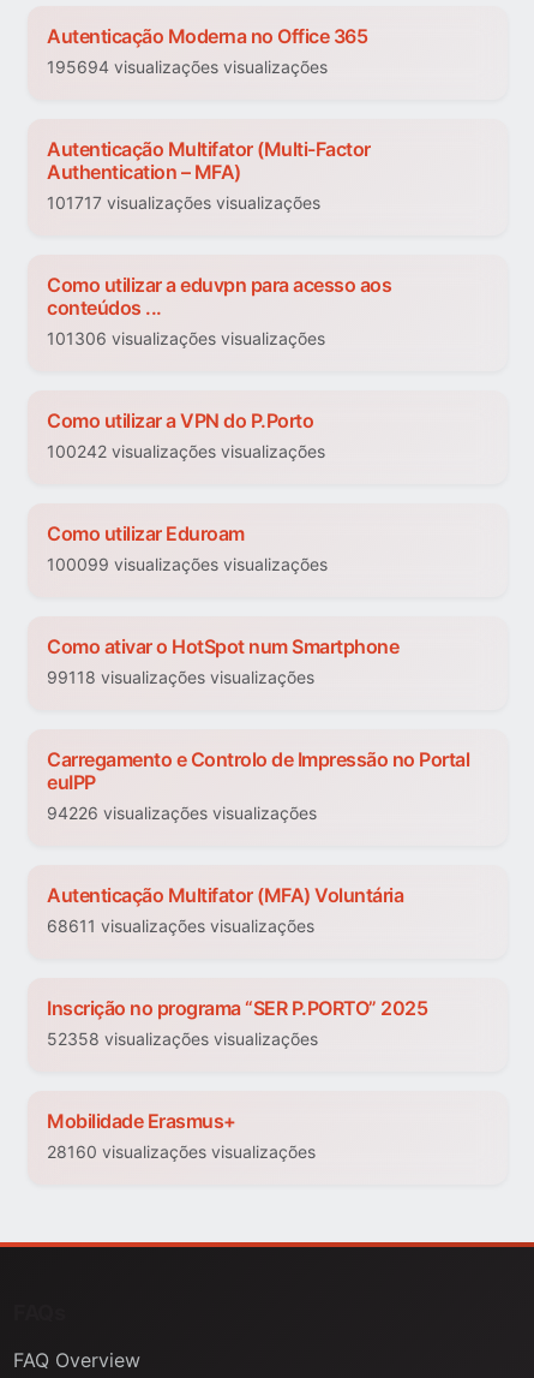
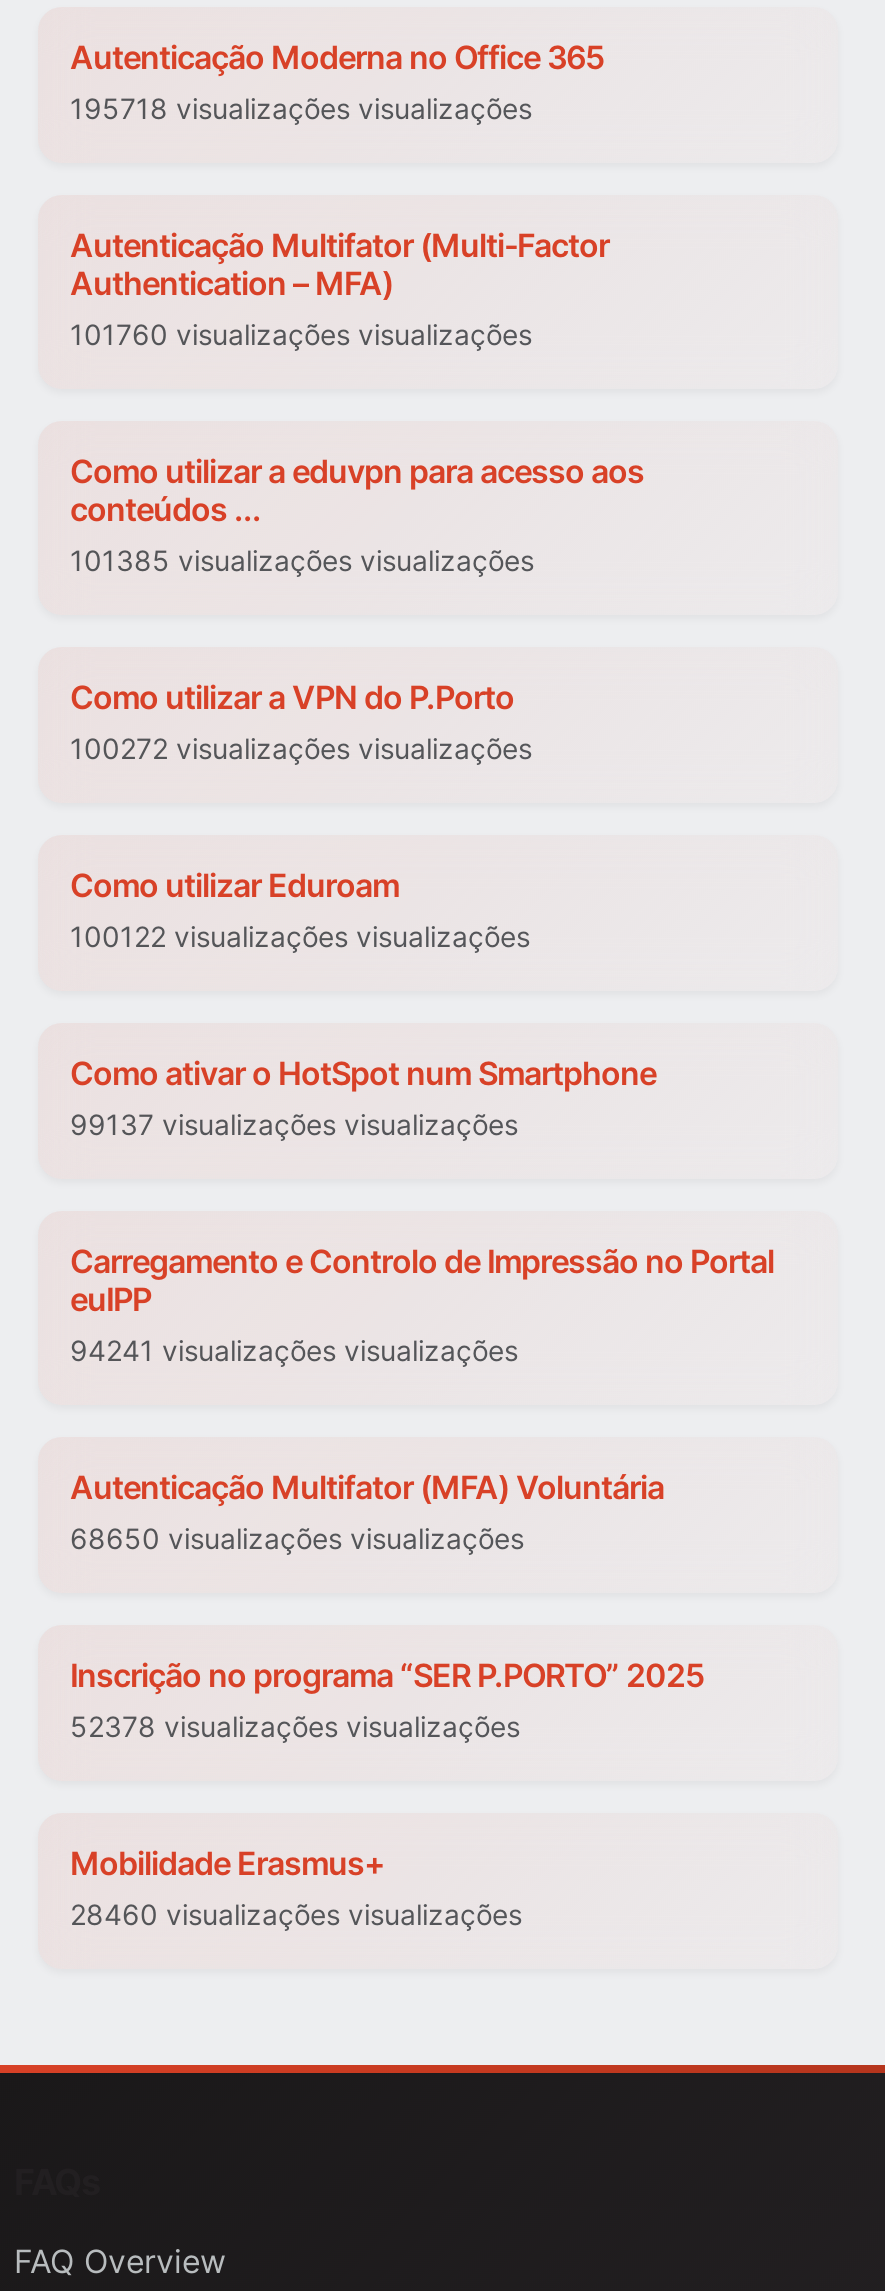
- 195694 visualizações visualizações
+ 195718 visualizações visualizações

- 101717 visualizações visualizações
+ 101760 visualizações visualizações

- 101306 visualizações visualizações
+ 101385 visualizações visualizações

- 100242 visualizações visualizações
+ 100272 visualizações visualizações

- 100099 visualizações visualizações
+ 100122 visualizações visualizações

- 99118 visualizações visualizações
+ 99137 visualizações visualizações

- 94226 visualizações visualizações
+ 94241 visualizações visualizações

- 68611 visualizações visualizações
+ 68650 visualizações visualizações

- 52358 visualizações visualizações
+ 52378 visualizações visualizações

- 28160 visualizações visualizações
+ 28460 visualizações visualizações
